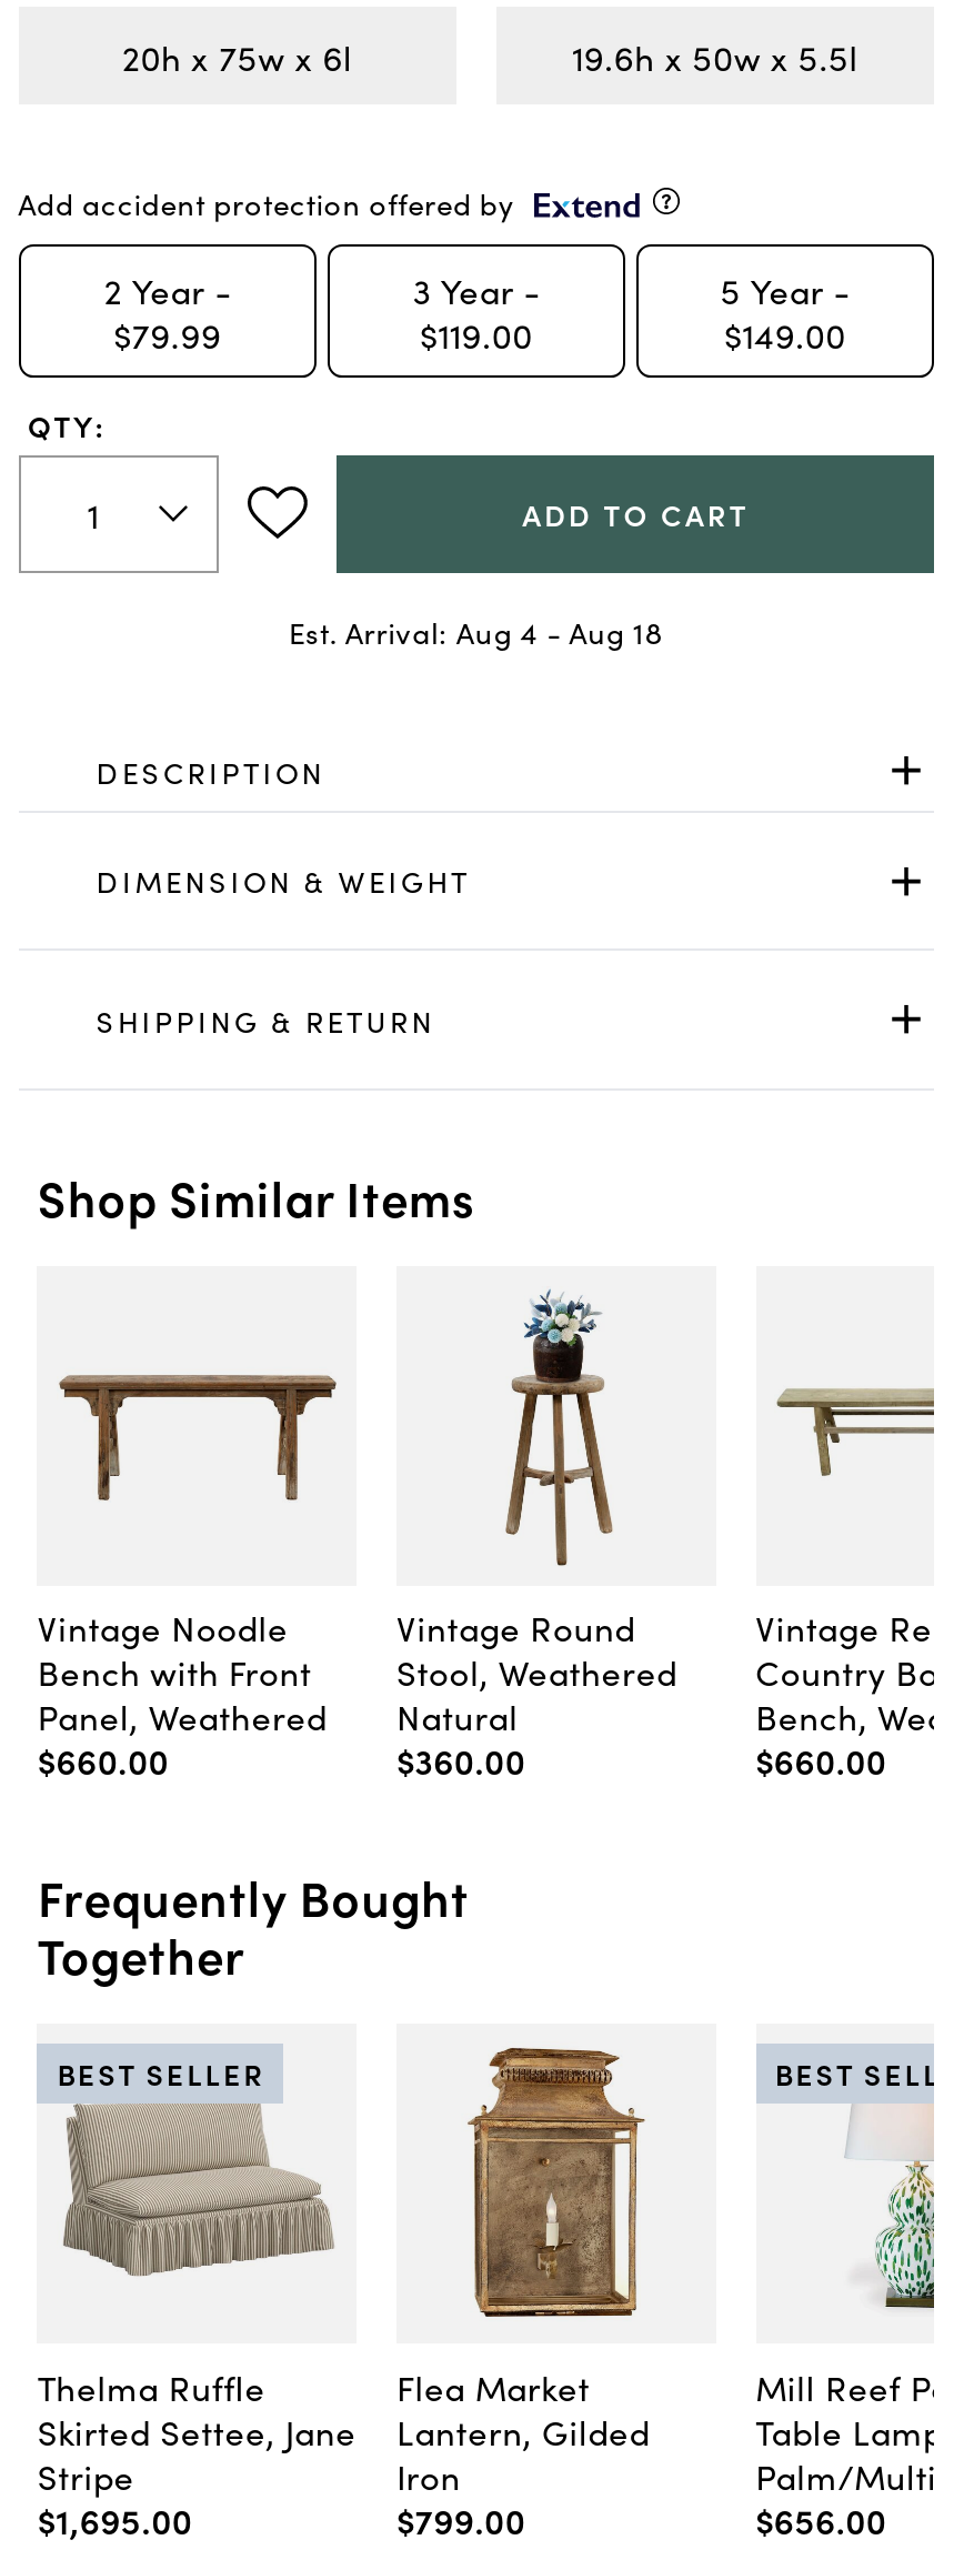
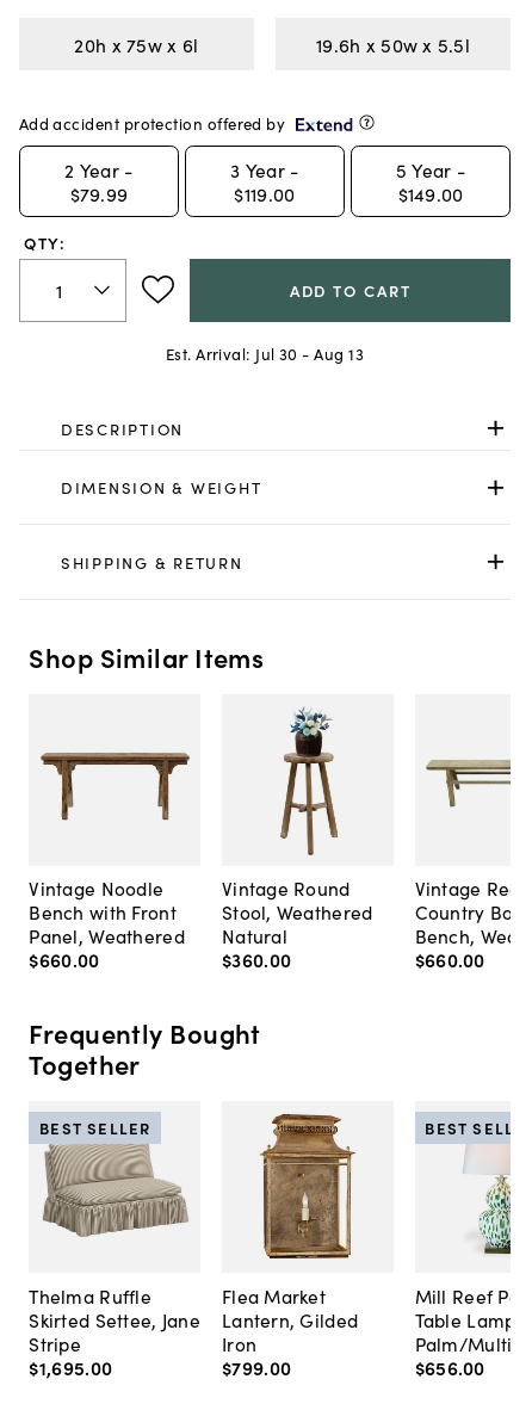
- Est. Arrival: Aug 4 - Aug 18
+ Est. Arrival: Jul 30 - Aug 13
